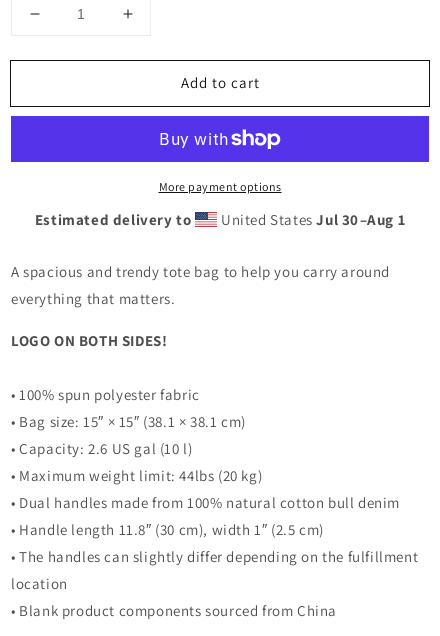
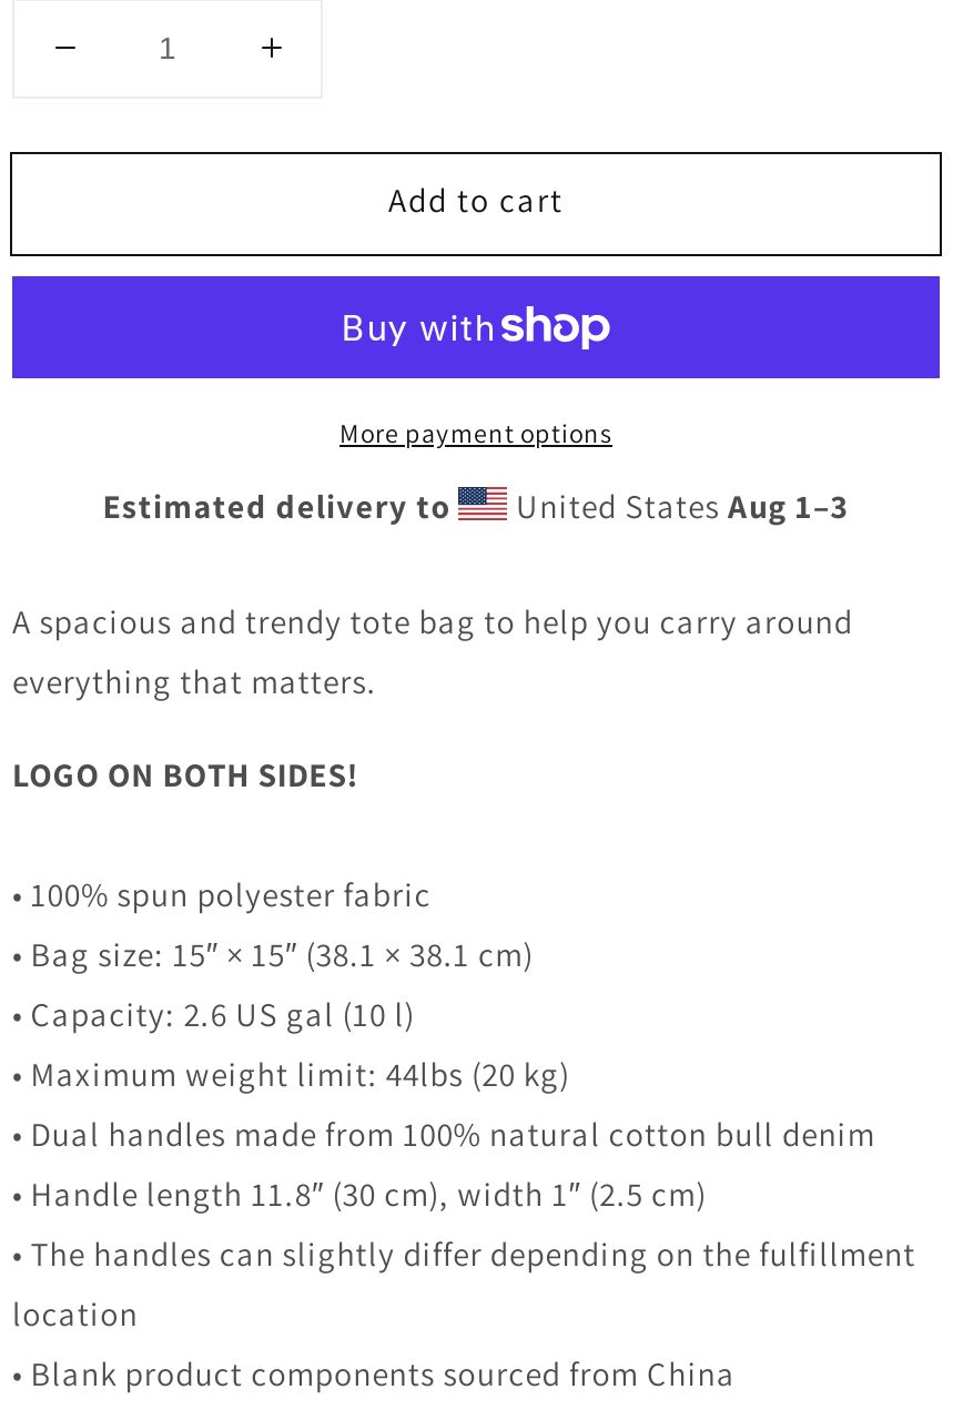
- United States Jul 30–Aug 1
+ United States Aug 1–3
